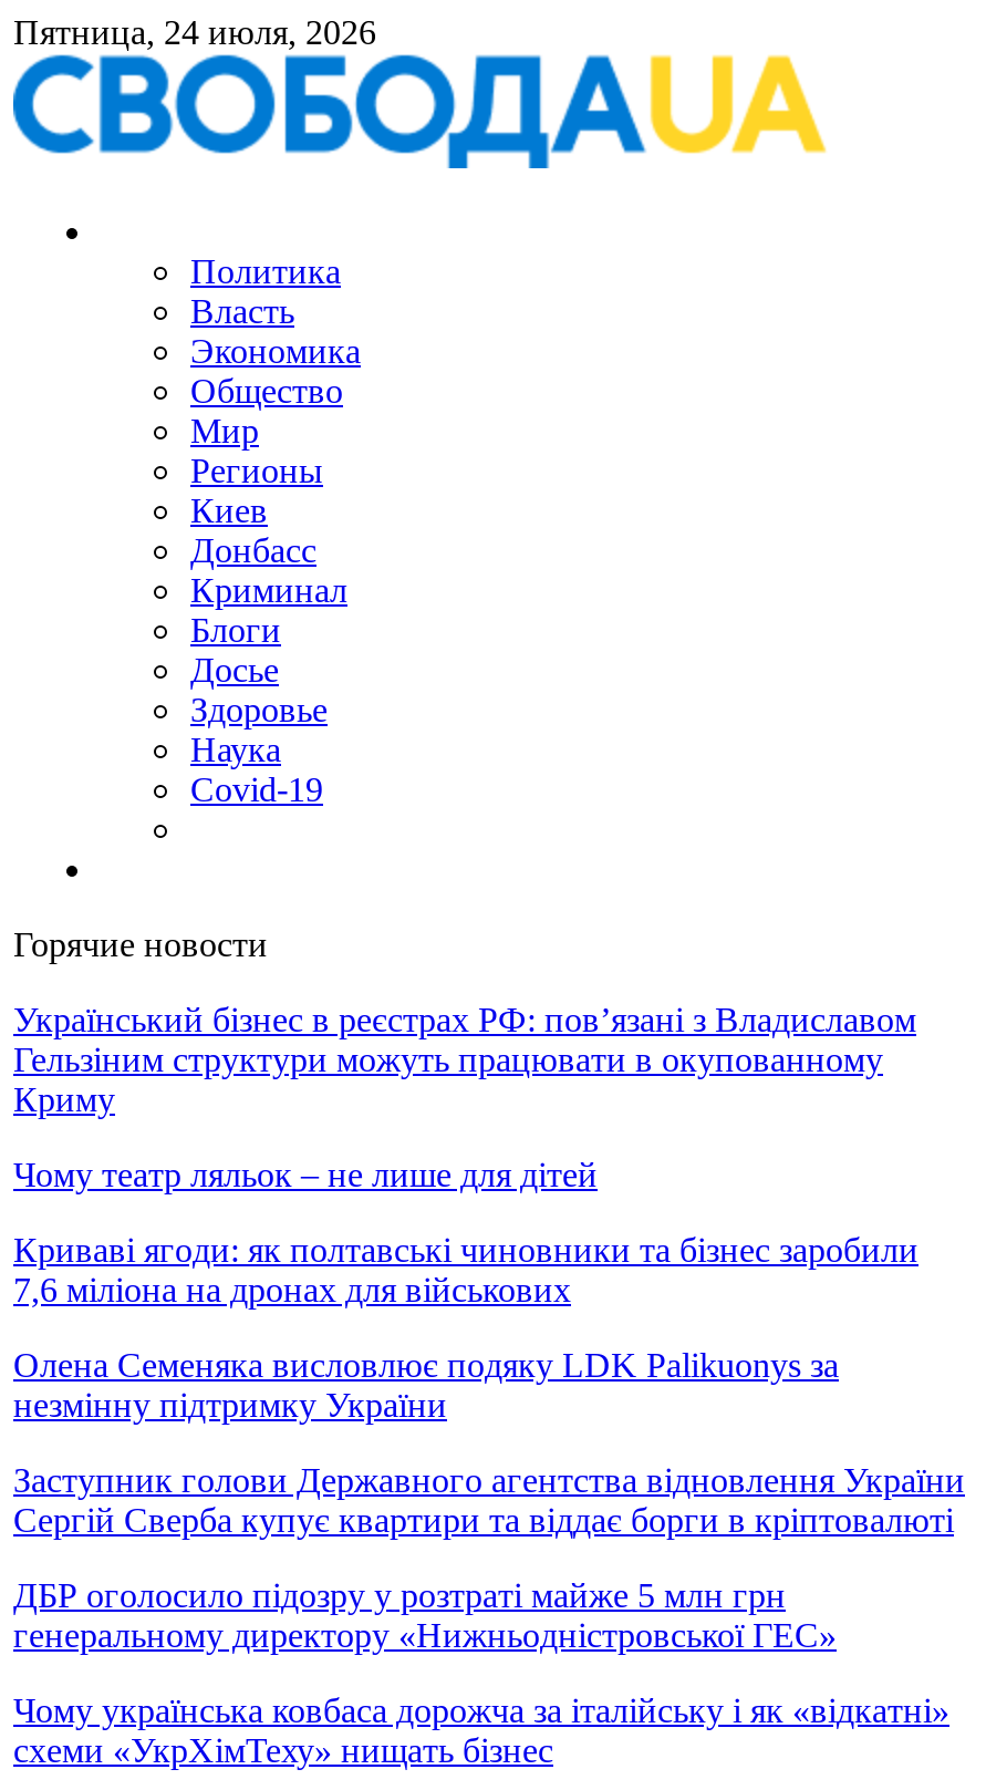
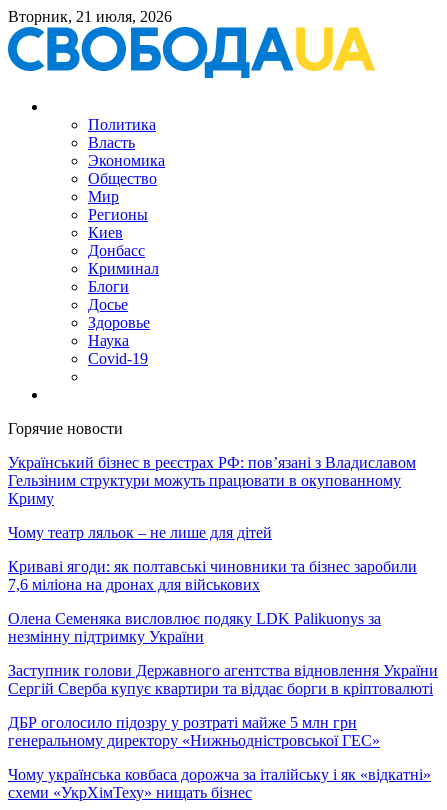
- Пятница, 24 июля, 2026
+ Вторник, 21 июля, 2026
